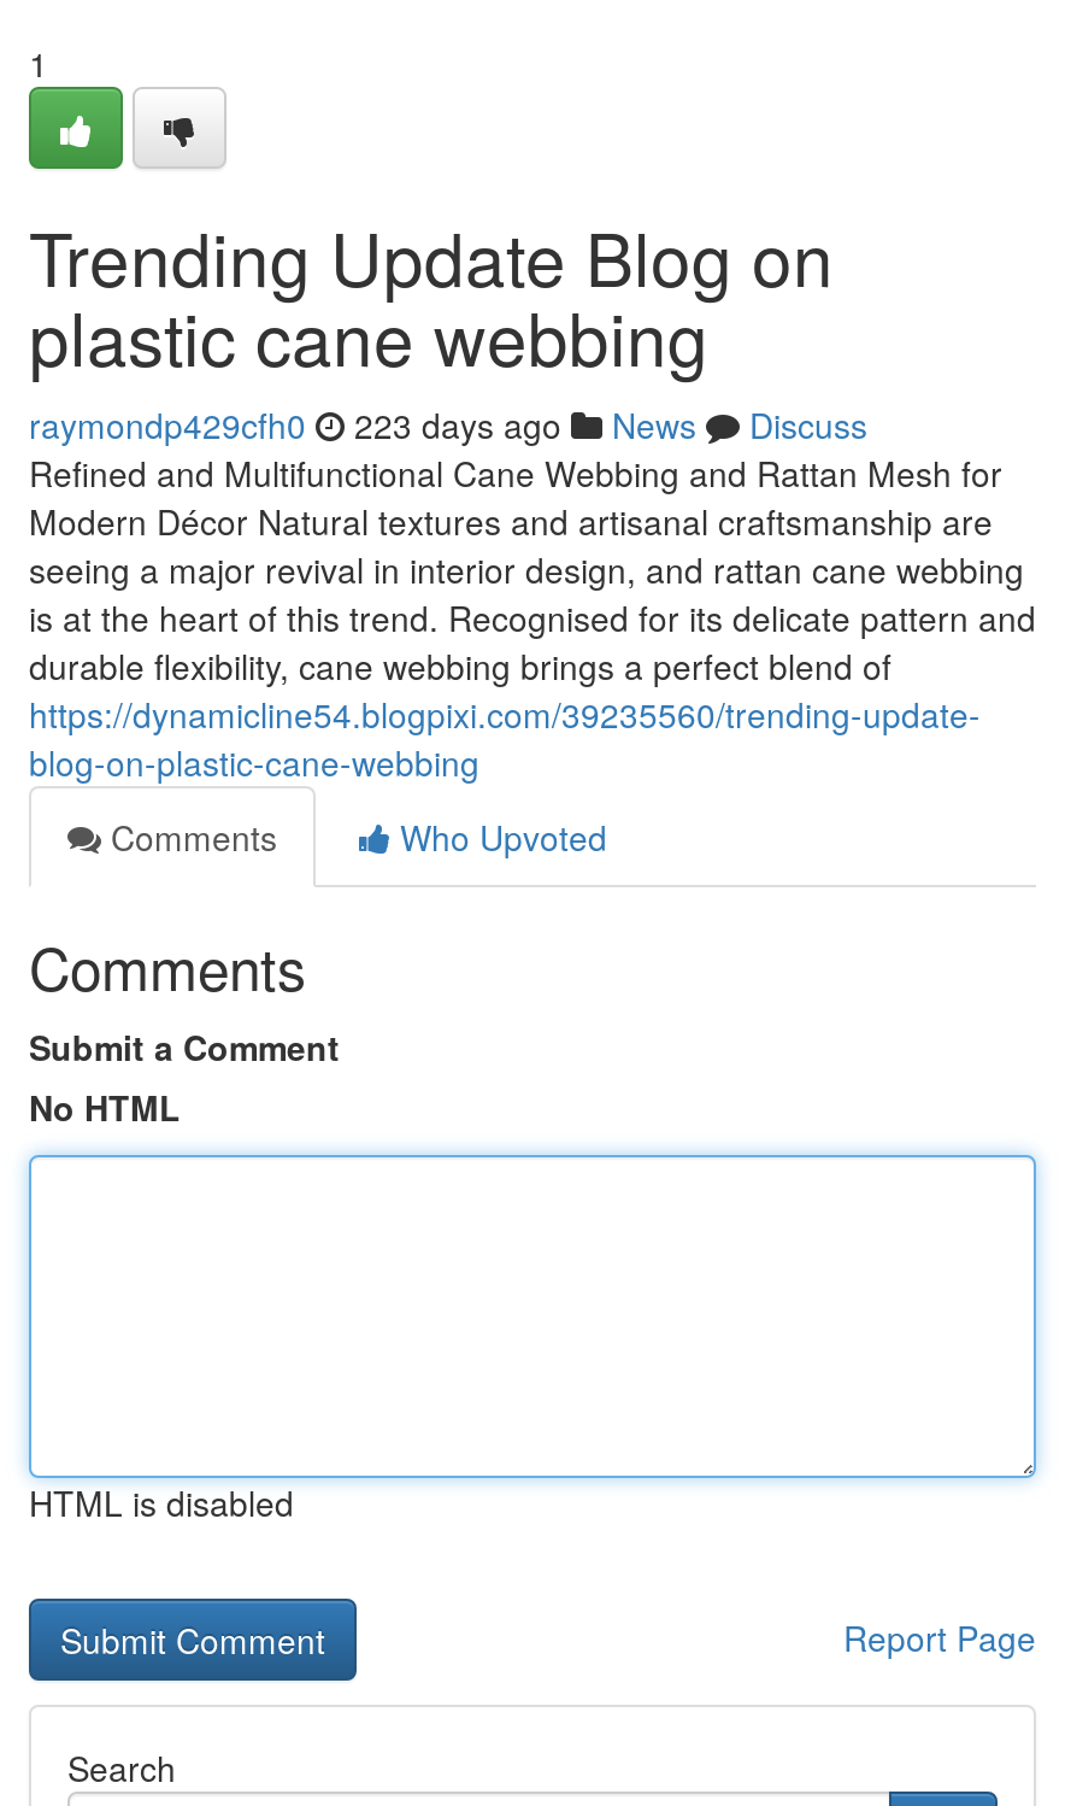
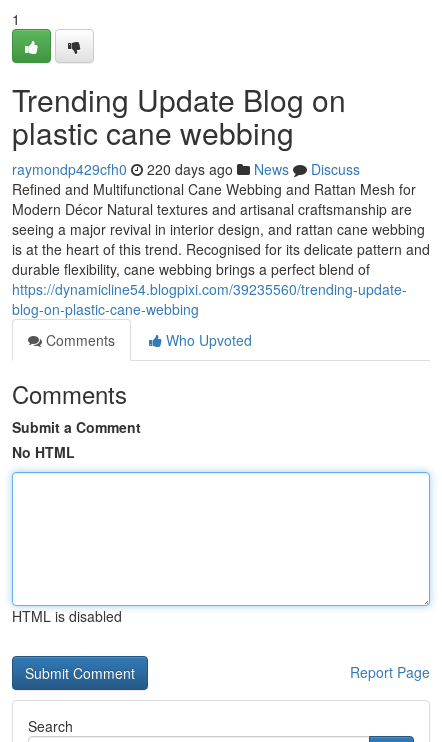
- raymondp429cfh0 223 days ago News Discuss
+ raymondp429cfh0 220 days ago News Discuss
